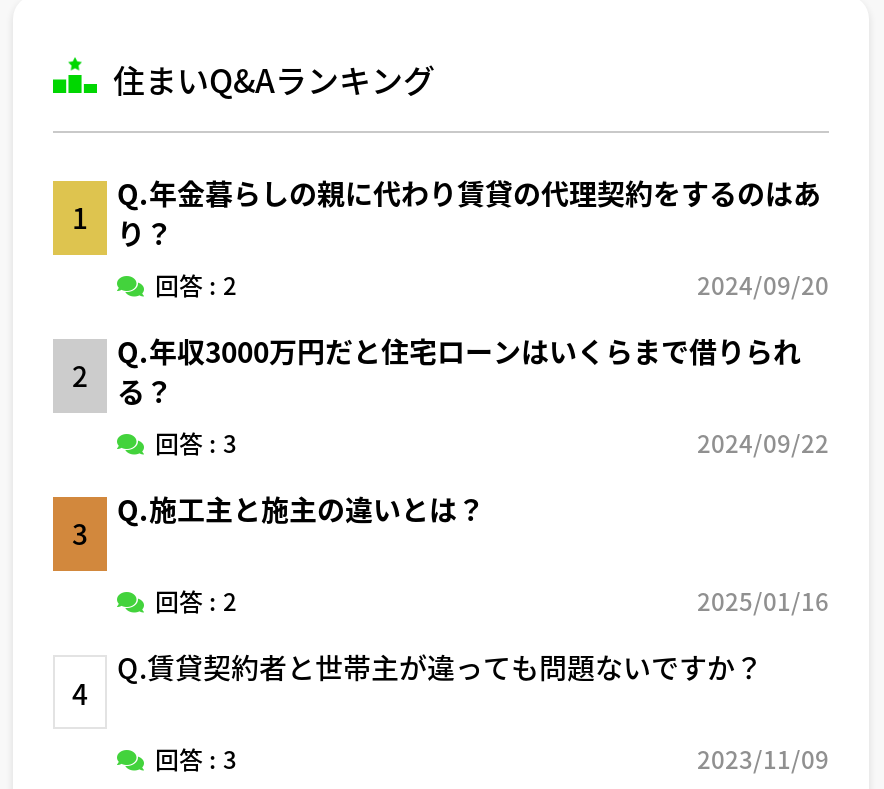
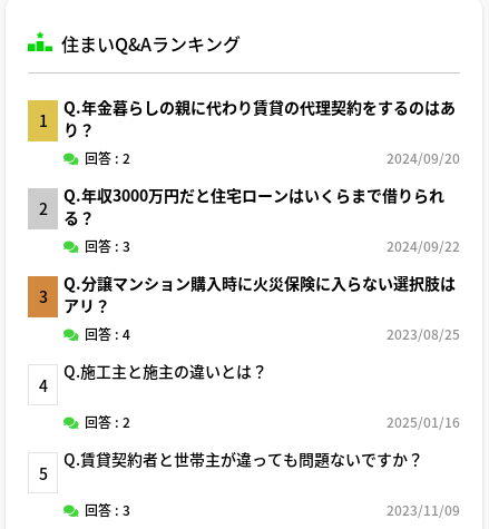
+ Q.分譲マンション購入時に火災保険に入らない選択肢は
+ アリ？
+ 回答 : 4
+ 2023/08/25
+ 4

- 4
+ 5
